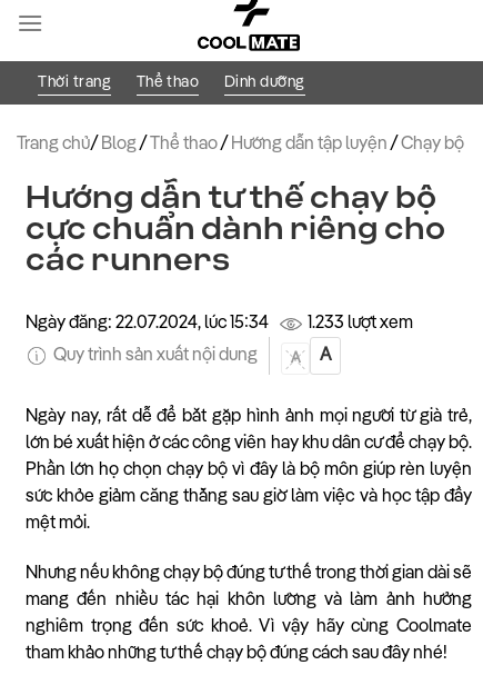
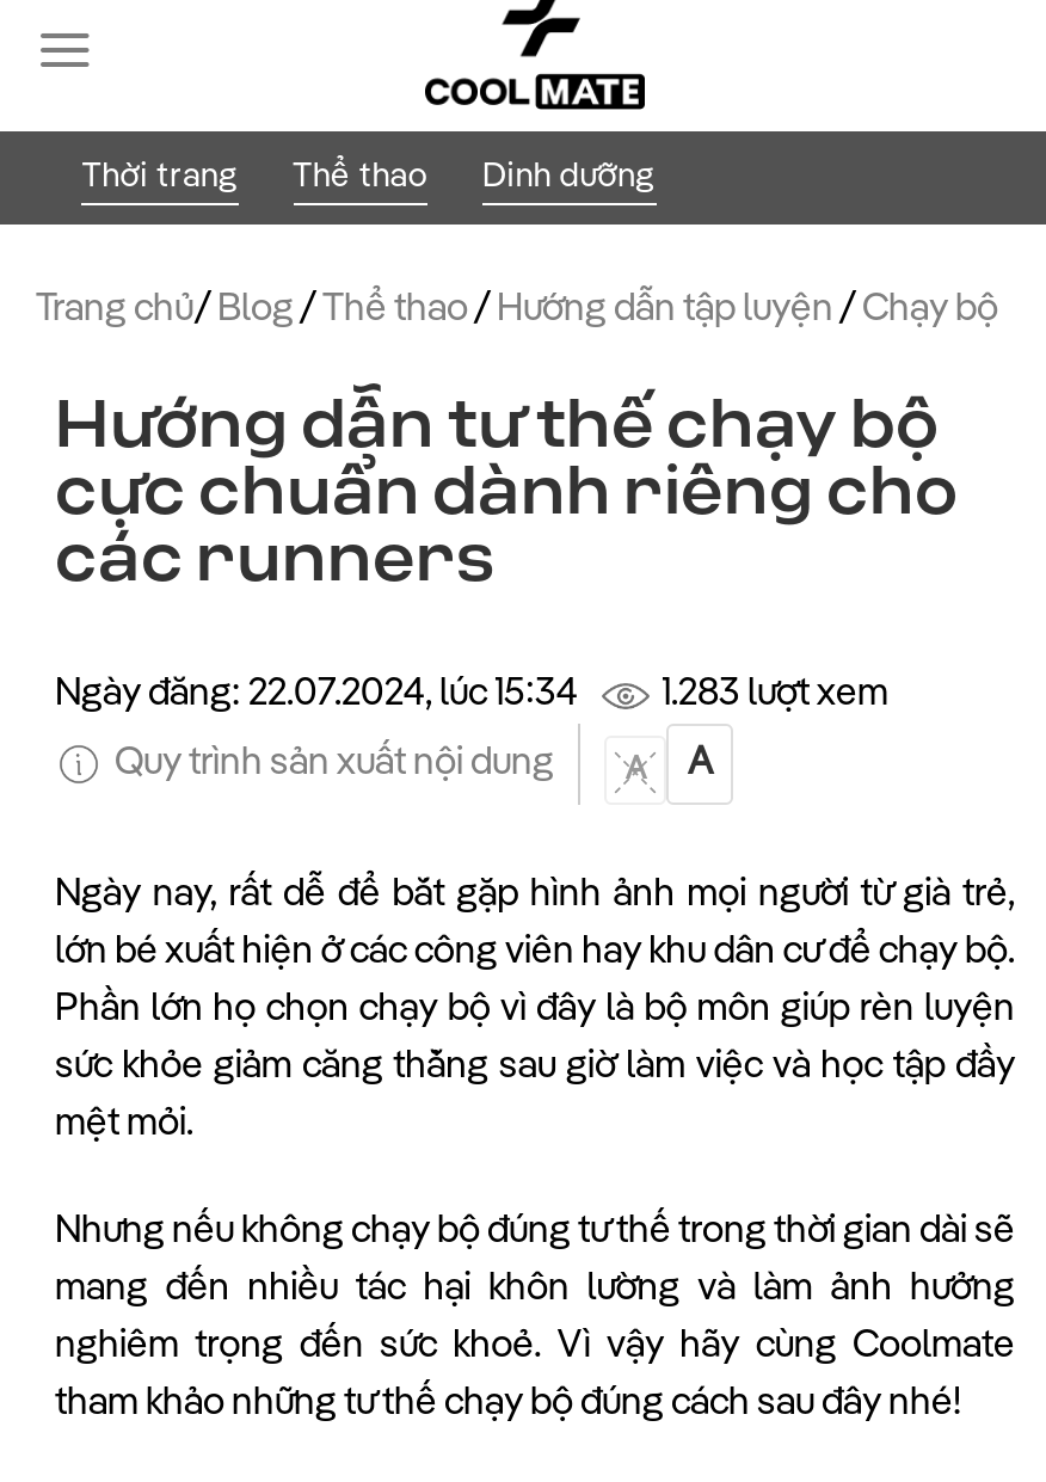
- 1.233 lượt xem
+ 1.283 lượt xem
